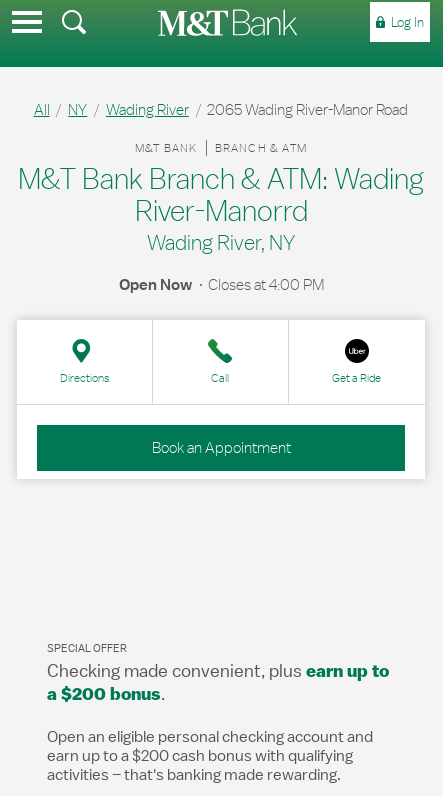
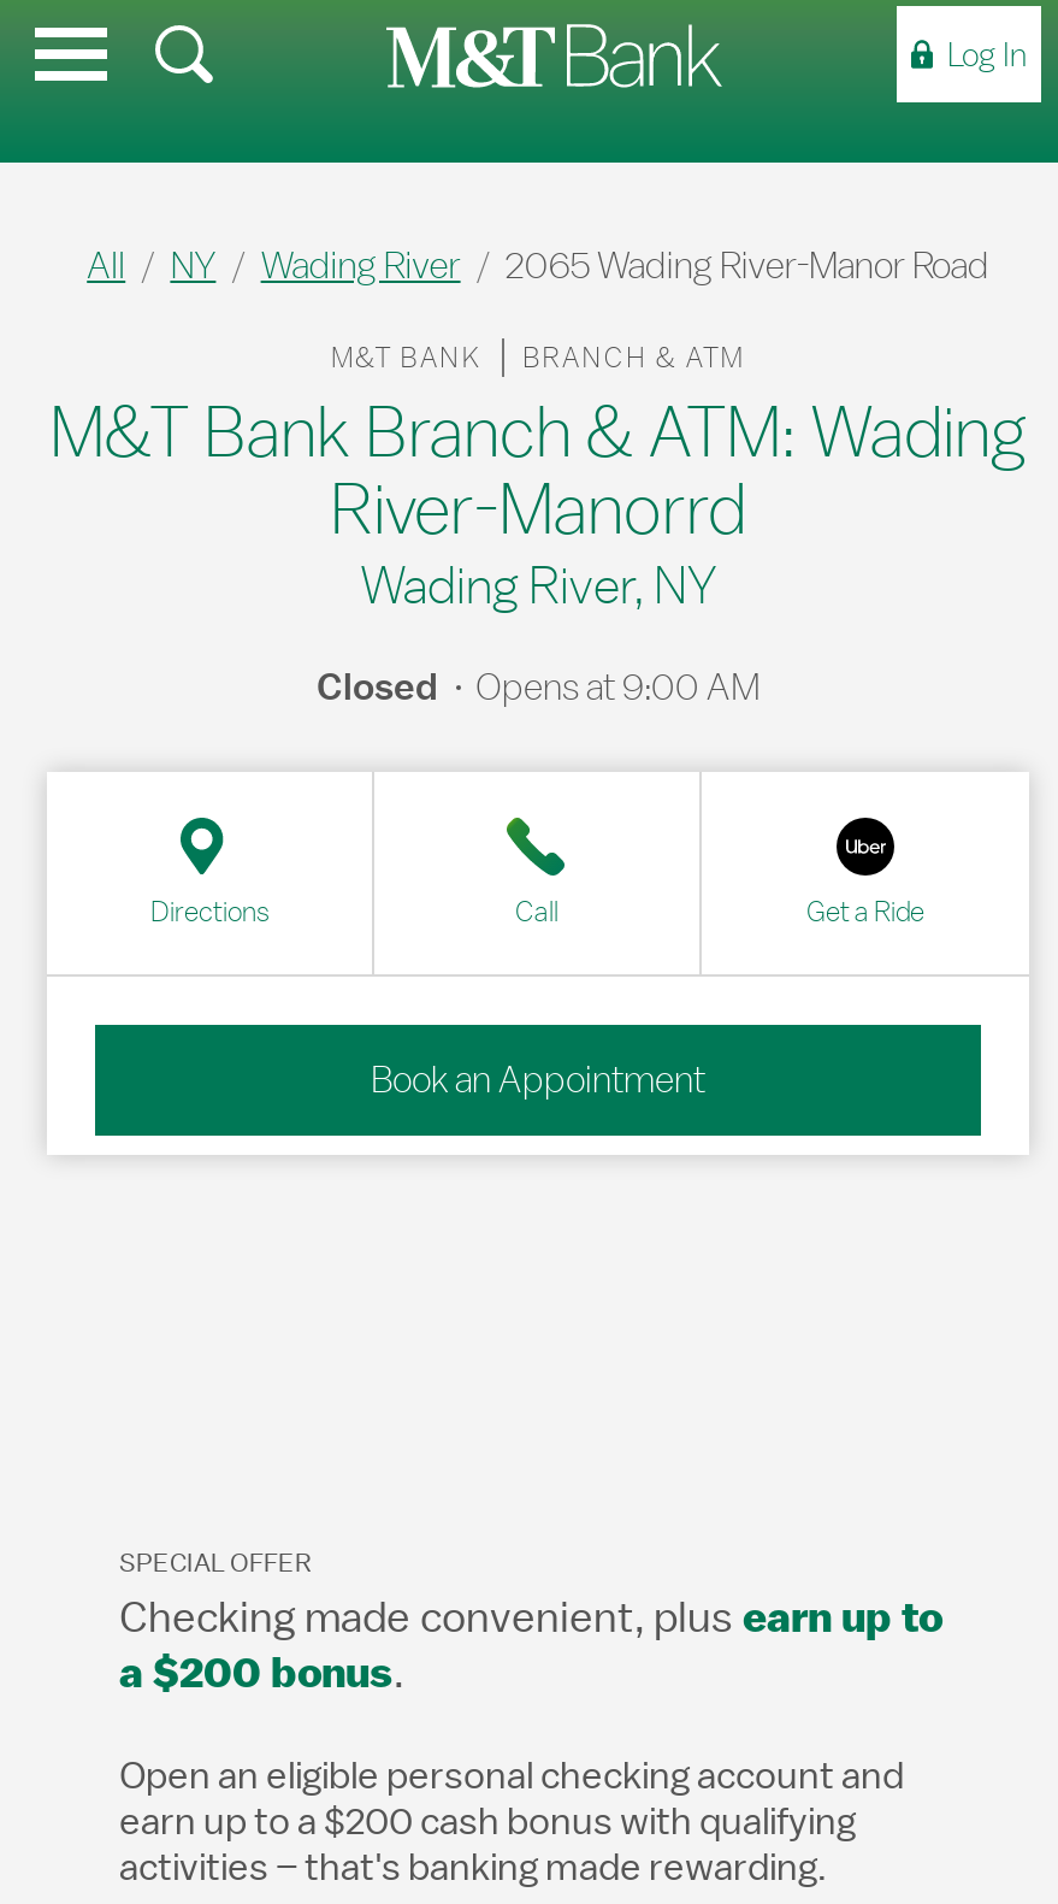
- Open Now
- Closes at 4:00 PM
+ Closed
+ Opens at 9:00 AM
